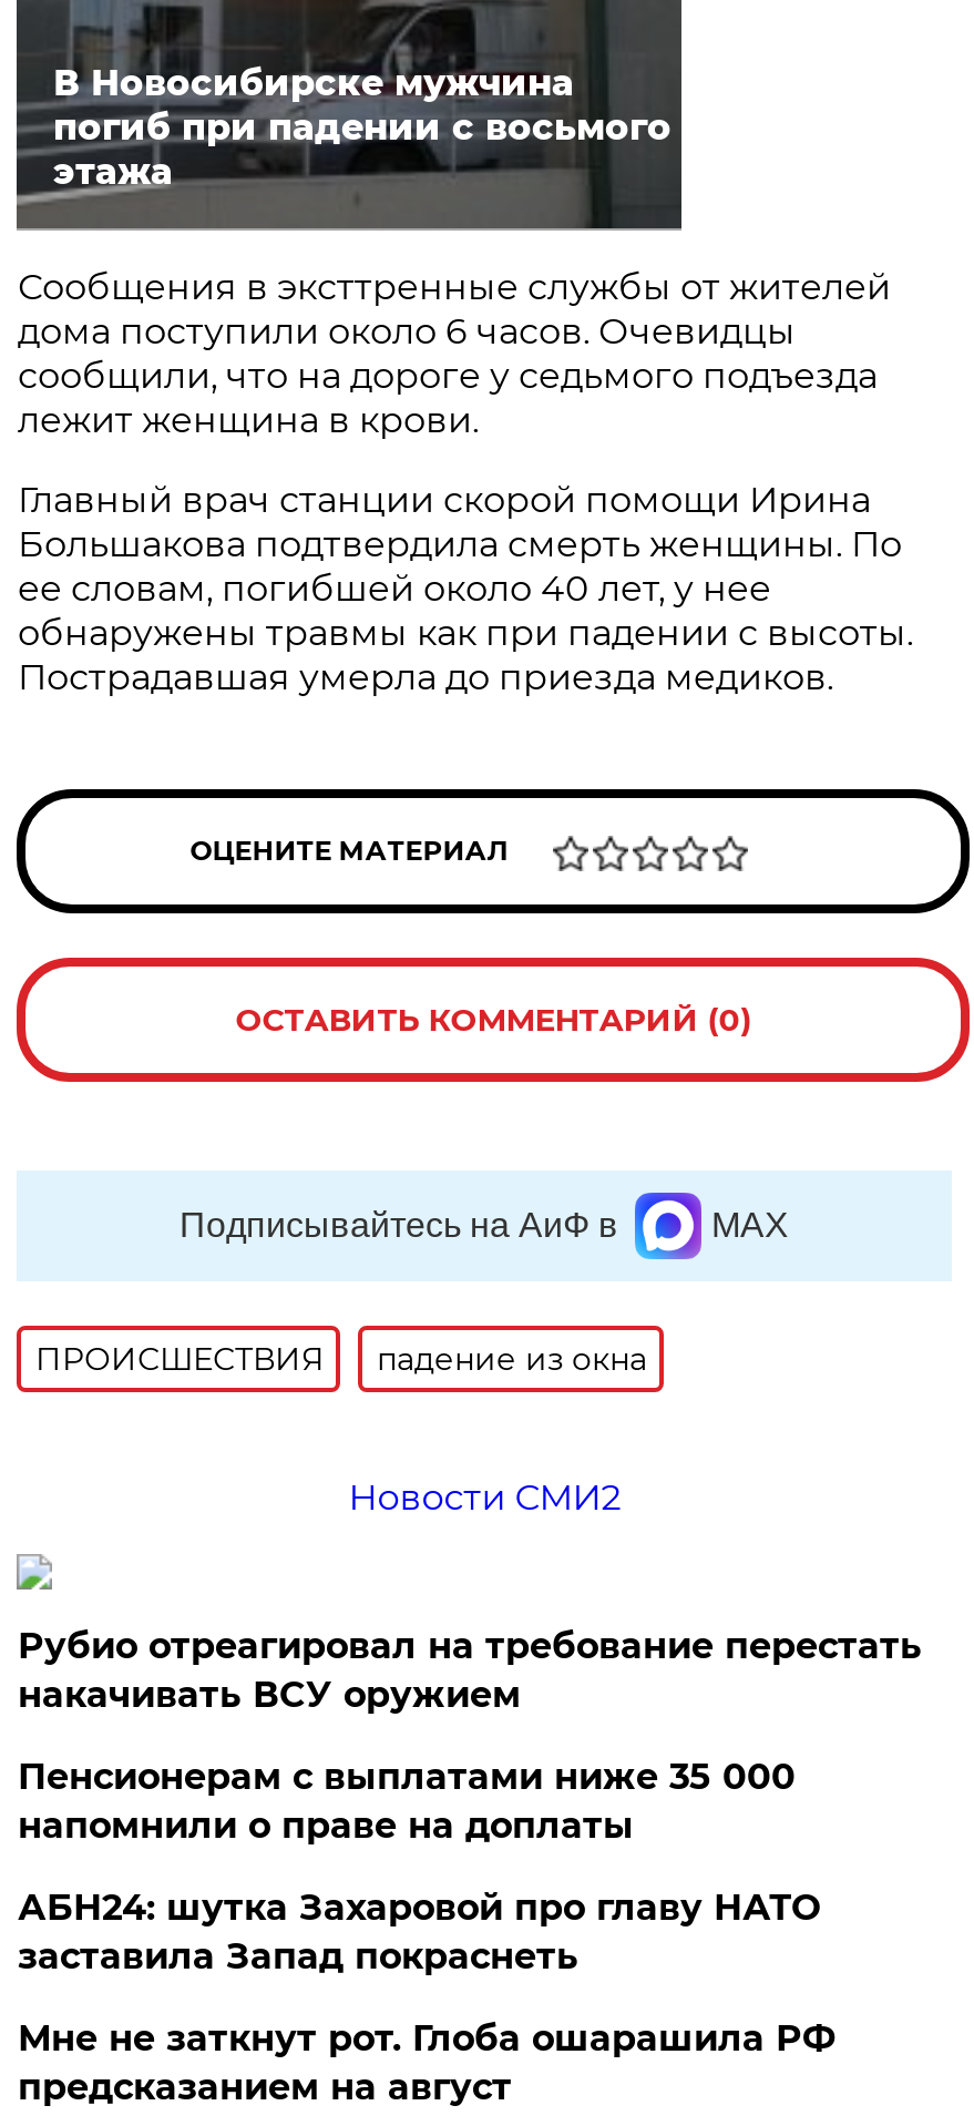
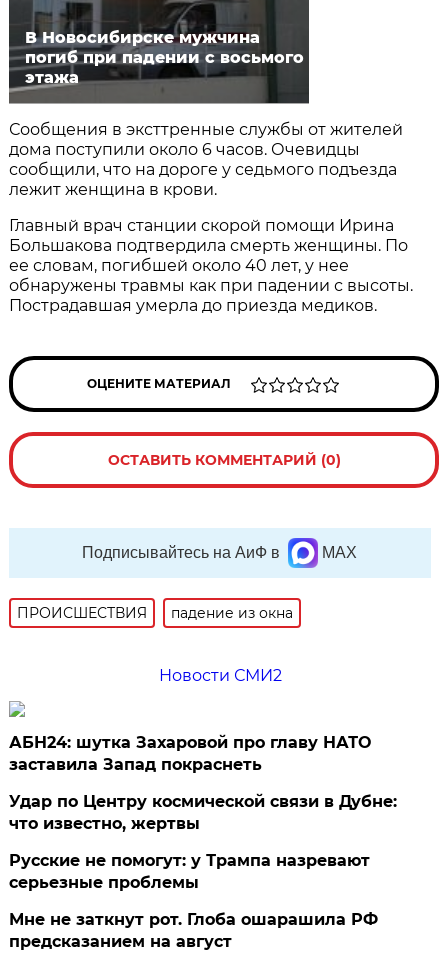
- Рубио отреагировал на требование перестать
- накачивать ВСУ оружием
- Пенсионерам с выплатами ниже 35 000
- напомнили о праве на доплаты

moved up: АБН24: шутка Захаровой про главу НАТО | заставила Запад покраснеть

+ Удар по Центру космической связи в Дубне:
+ что известно, жертвы
+ Русские не помогут: у Трампа назревают
+ серьезные проблемы
